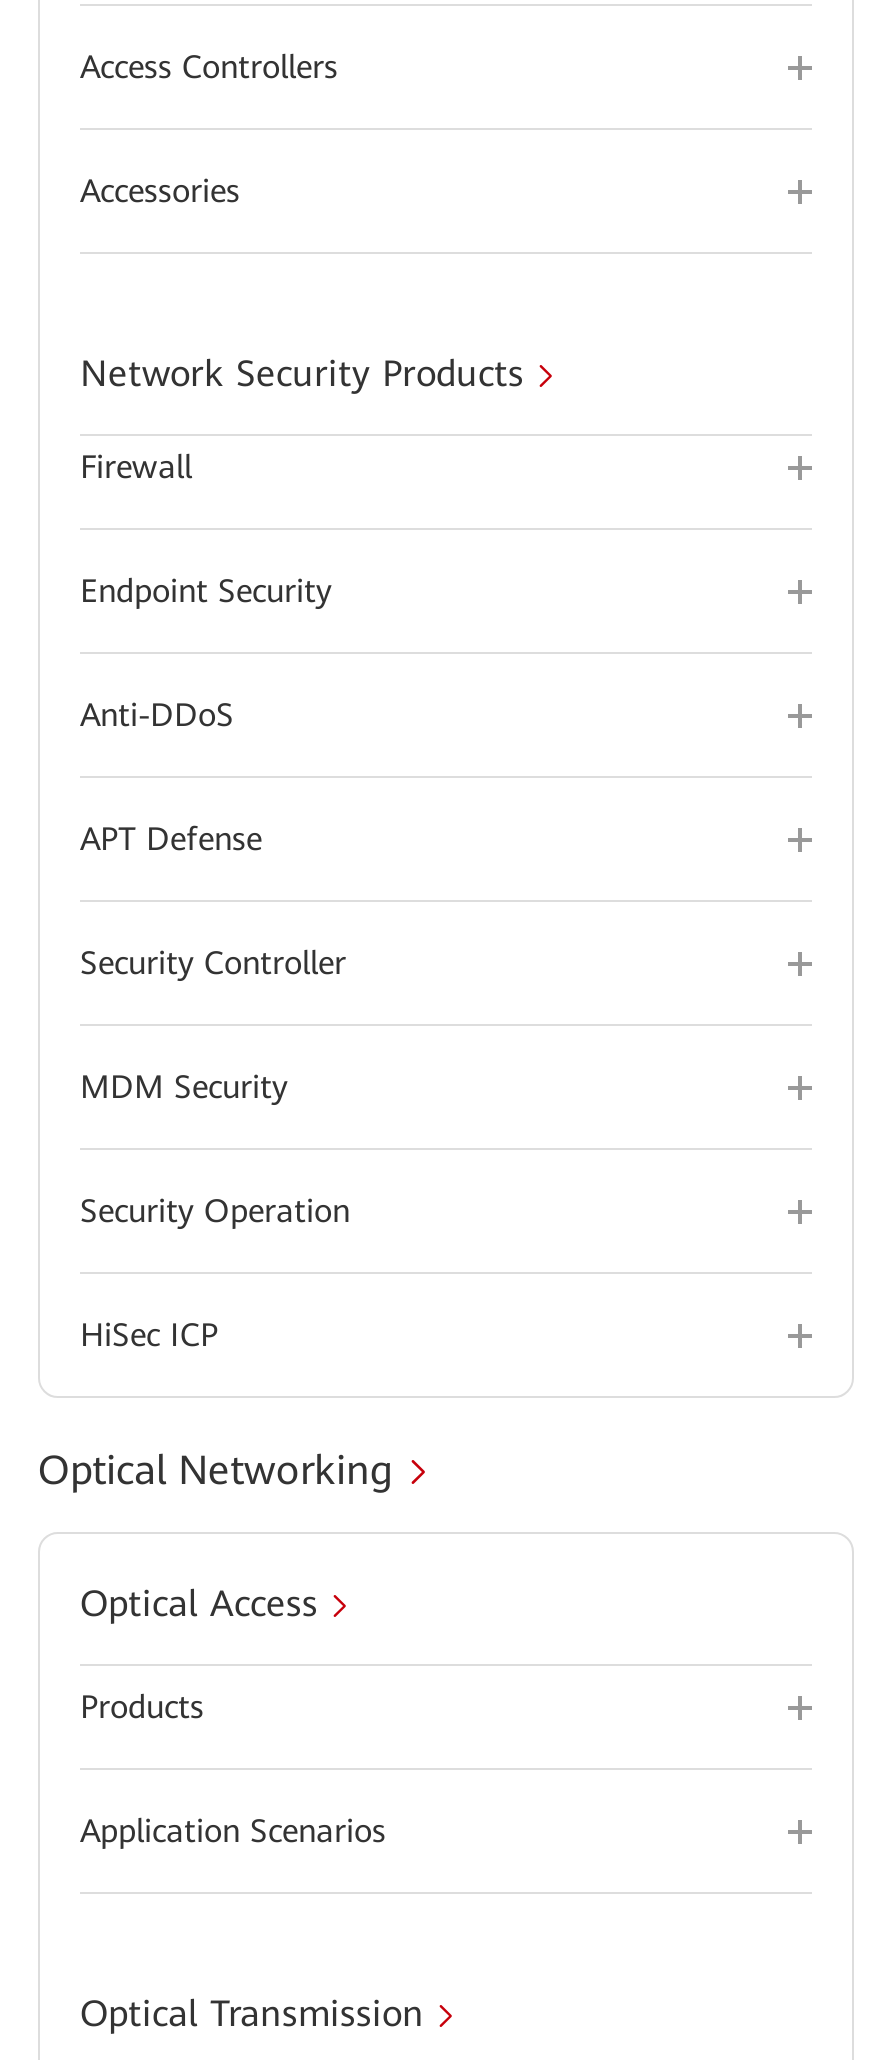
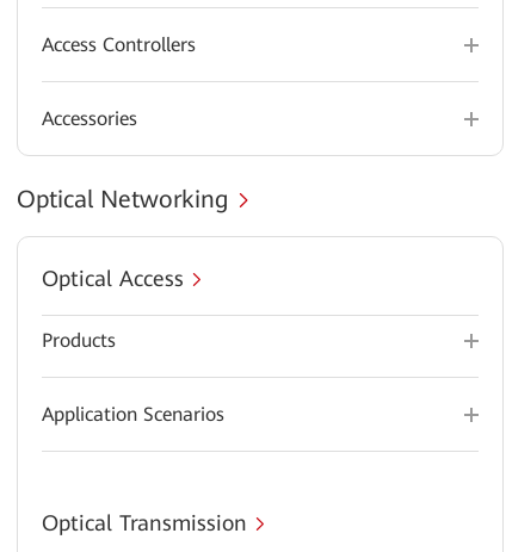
- Network Security Products
- Firewall
- Endpoint Security
- Anti-DDoS
- APT Defense
- Security Controller
- MDM Security
- Security Operation
- HiSec ICP
